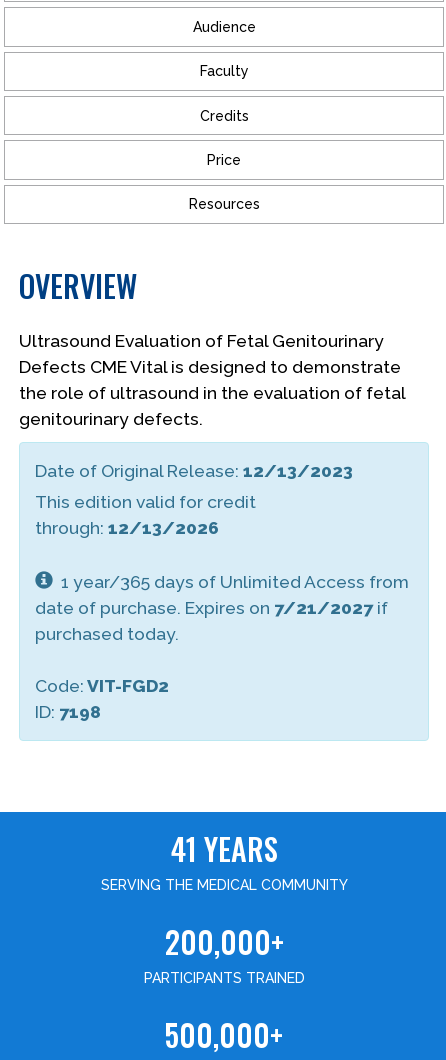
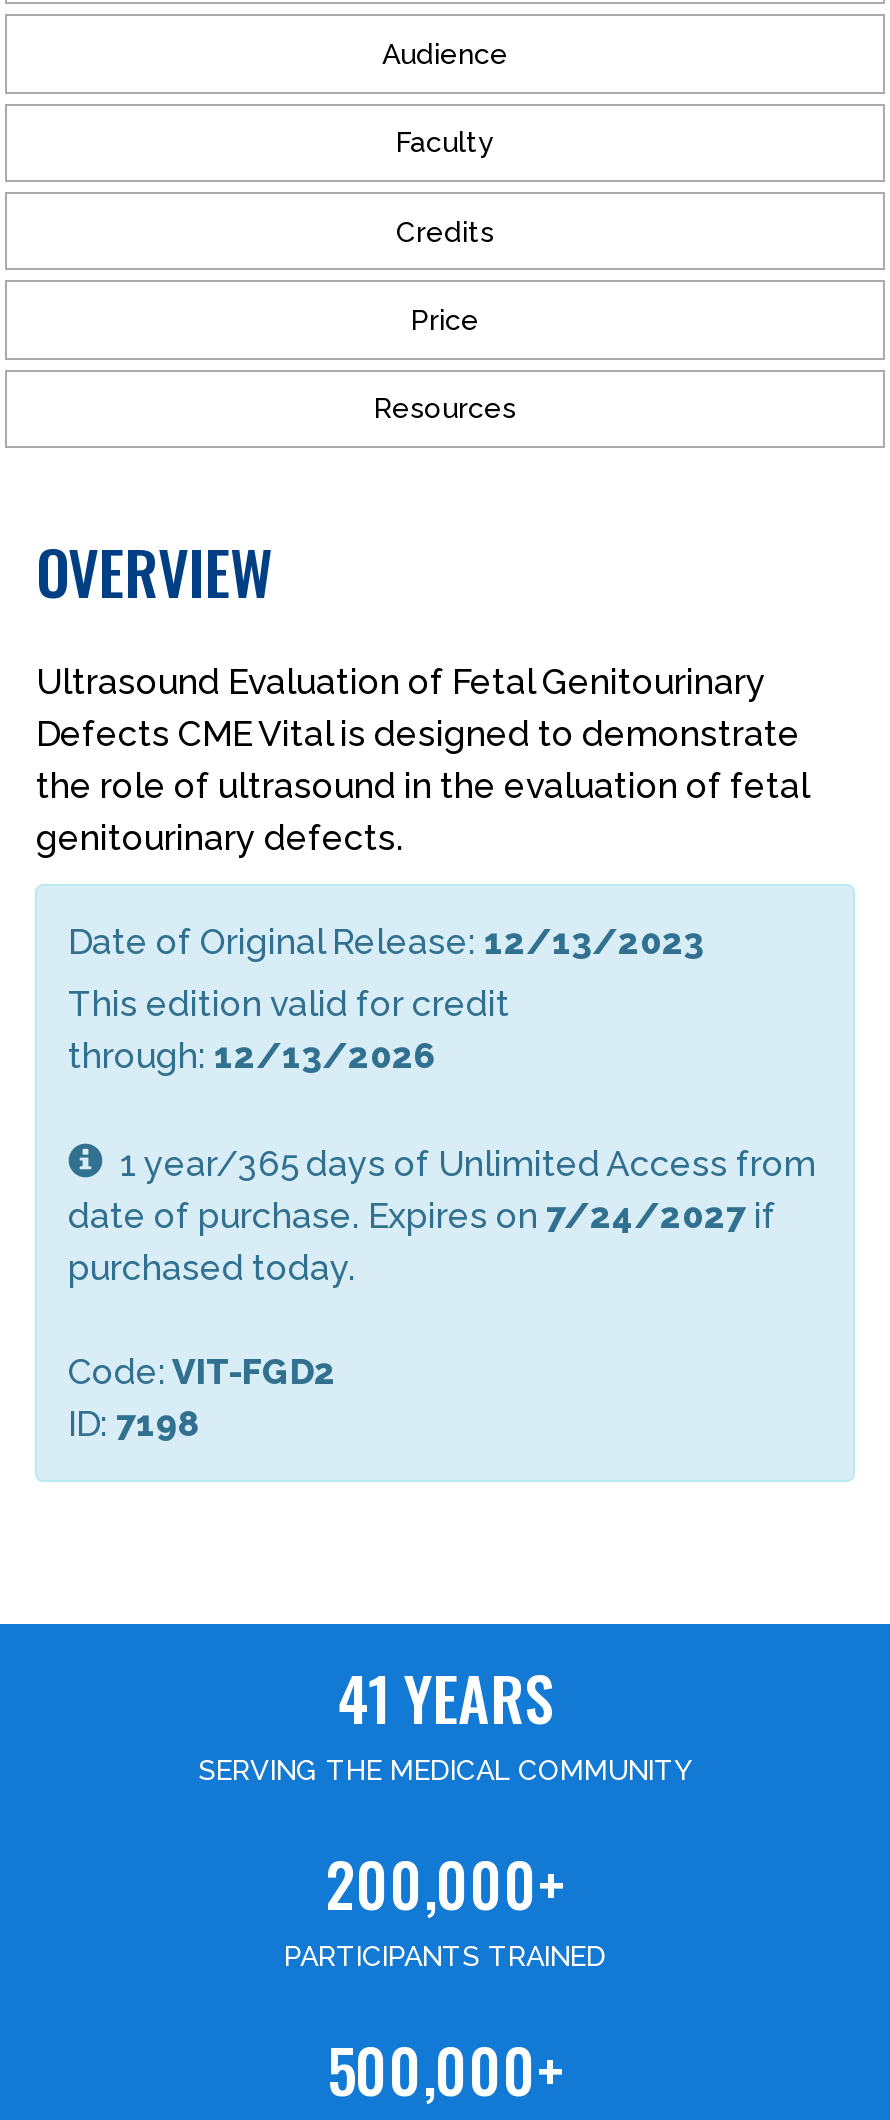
- date of purchase. Expires on 7/21/2027 if
+ date of purchase. Expires on 7/24/2027 if
